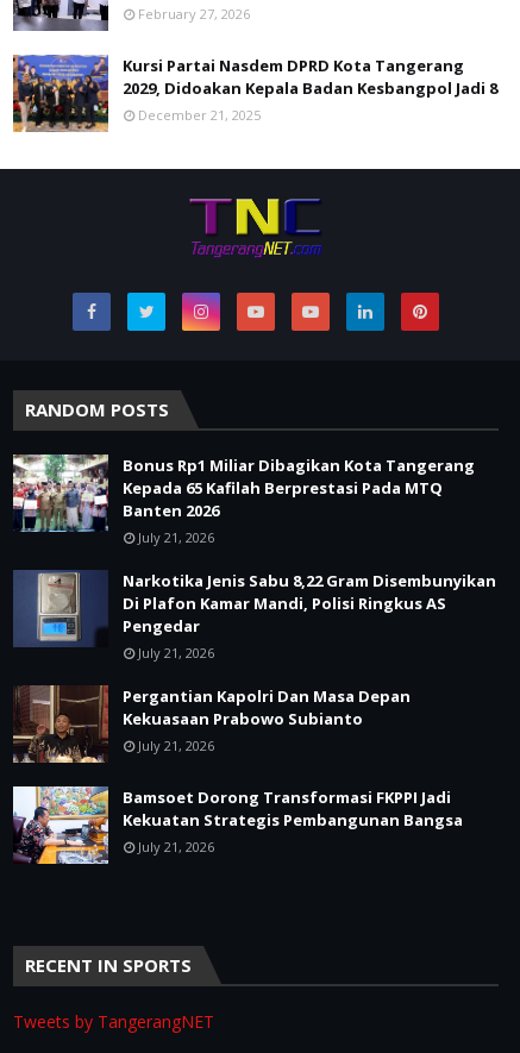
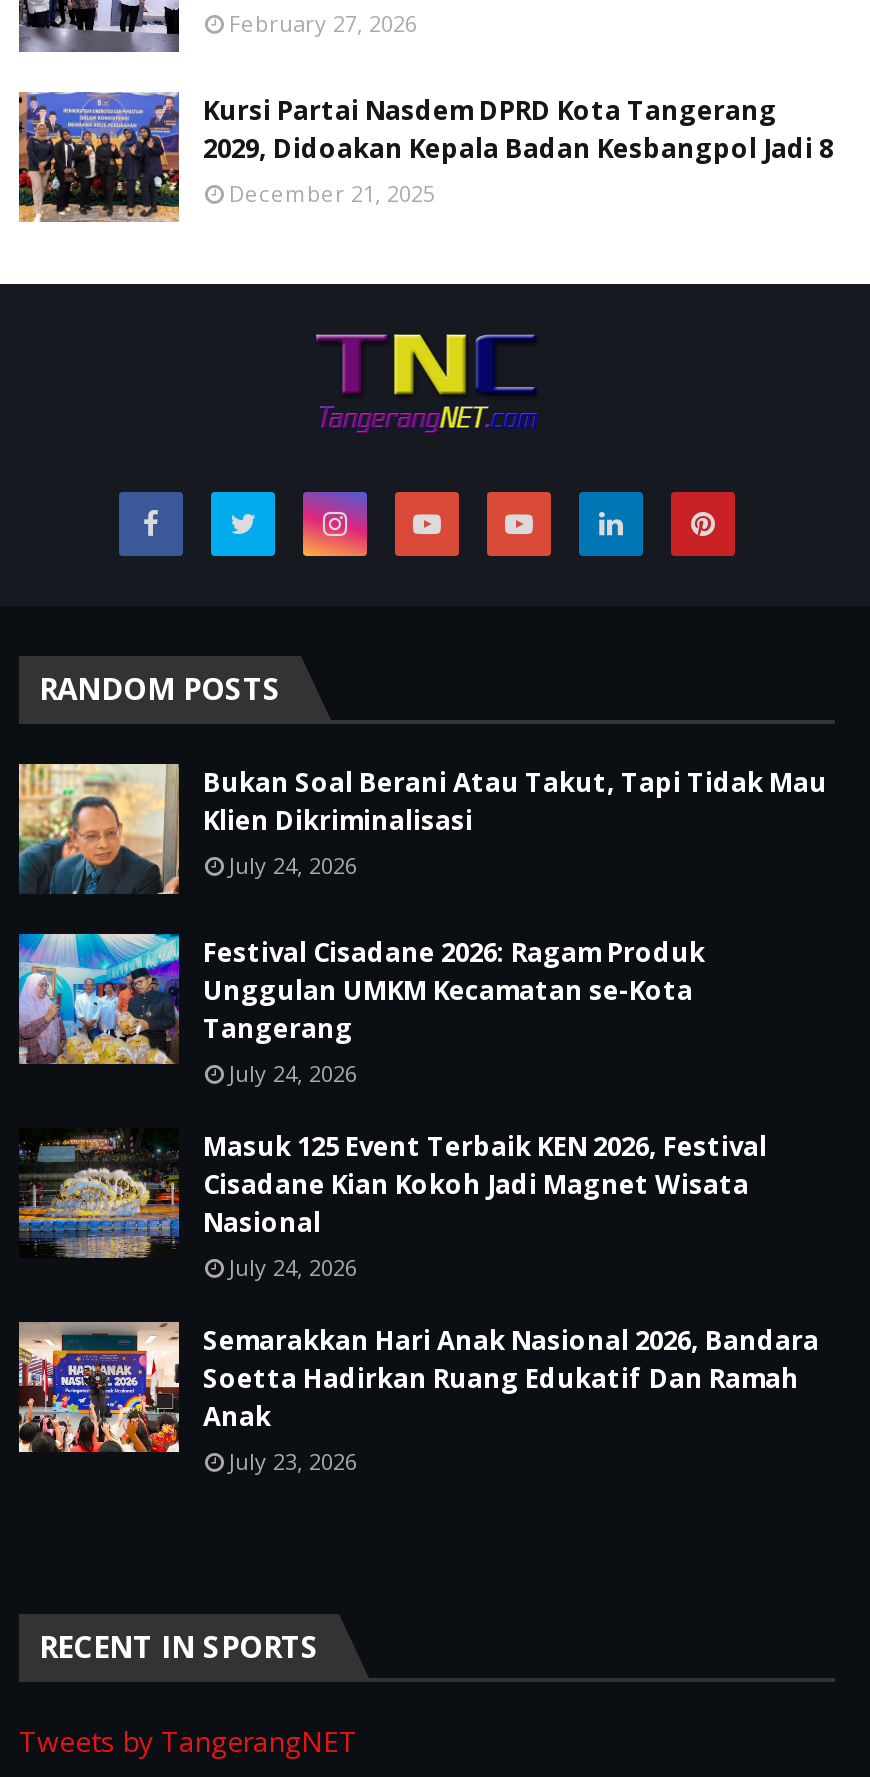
- [image]
- Bonus Rp1 Miliar Dibagikan Kota Tangerang
- Kepada 65 Kafilah Berprestasi Pada MTQ
- Banten 2026
- July 21, 2026
+ [image]
+ Bukan Soal Berani Atau Takut, Tapi Tidak Mau
+ Klien Dikriminalisasi
+ July 24, 2026

- [image]
- Narkotika Jenis Sabu 8,22 Gram Disembunyikan
- Di Plafon Kamar Mandi, Polisi Ringkus AS
- Pengedar
- July 21, 2026
+ [image]
+ Festival Cisadane 2026: Ragam Produk
+ Unggulan UMKM Kecamatan se-Kota
+ Tangerang
+ July 24, 2026

- [image]
- Pergantian Kapolri Dan Masa Depan
- Kekuasaan Prabowo Subianto
- July 21, 2026
+ [image]
+ Masuk 125 Event Terbaik KEN 2026, Festival
+ Cisadane Kian Kokoh Jadi Magnet Wisata
+ Nasional
+ July 24, 2026

- [image]
- Bamsoet Dorong Transformasi FKPPI Jadi
- Kekuatan Strategis Pembangunan Bangsa
- July 21, 2026
+ [image]
+ Semarakkan Hari Anak Nasional 2026, Bandara
+ Soetta Hadirkan Ruang Edukatif Dan Ramah
+ Anak
+ July 23, 2026
